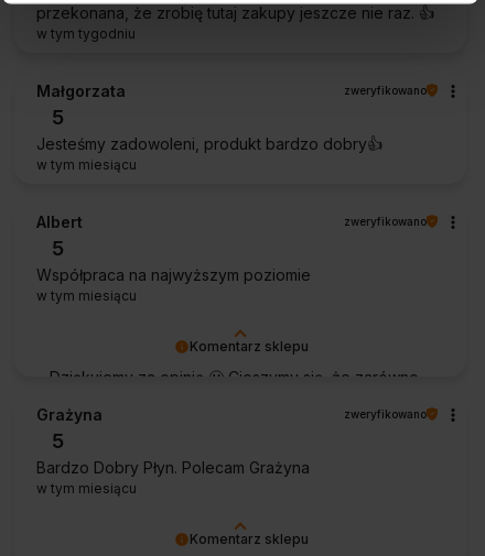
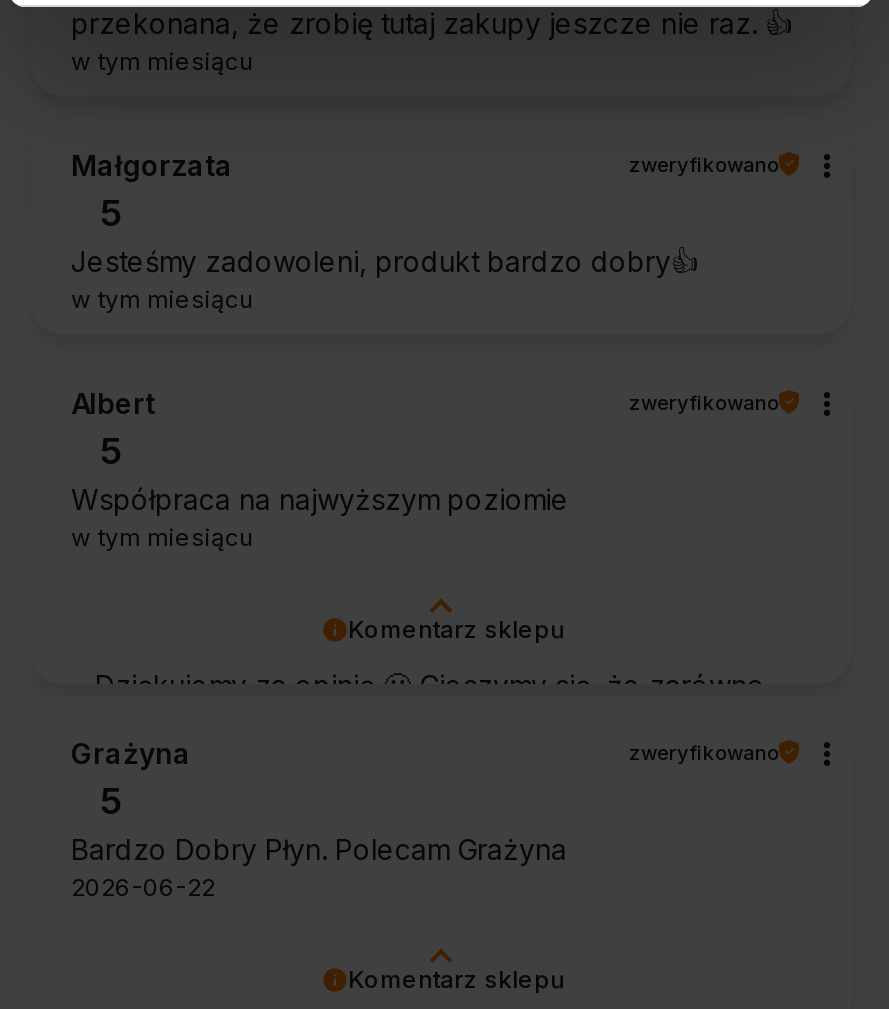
- w tym tygodniu
+ w tym miesiącu

- w tym miesiącu
+ 2026-06-22
